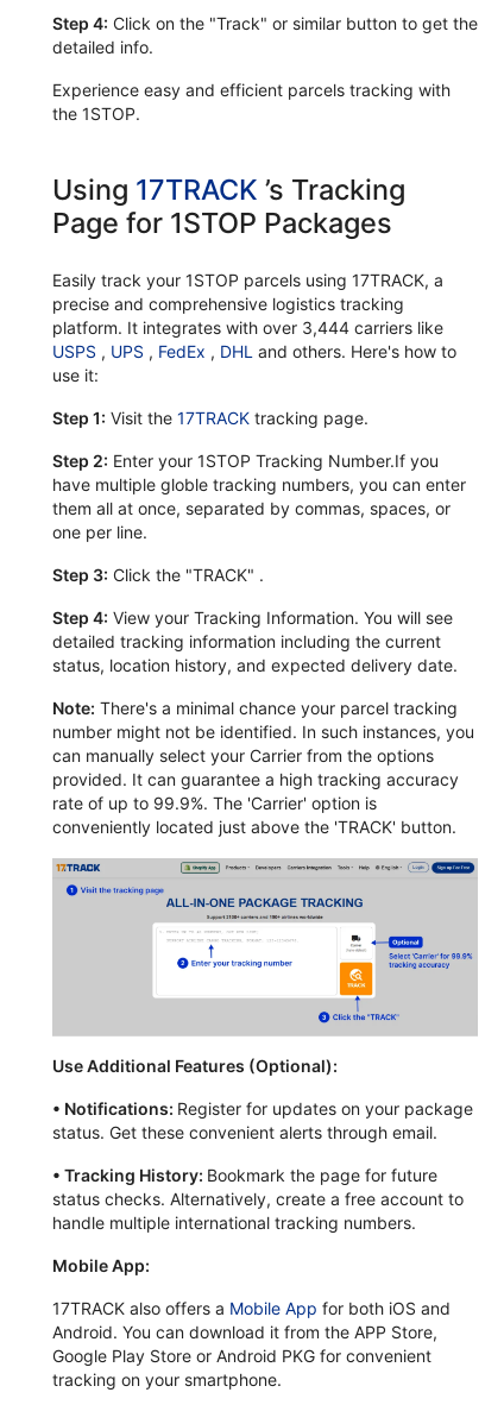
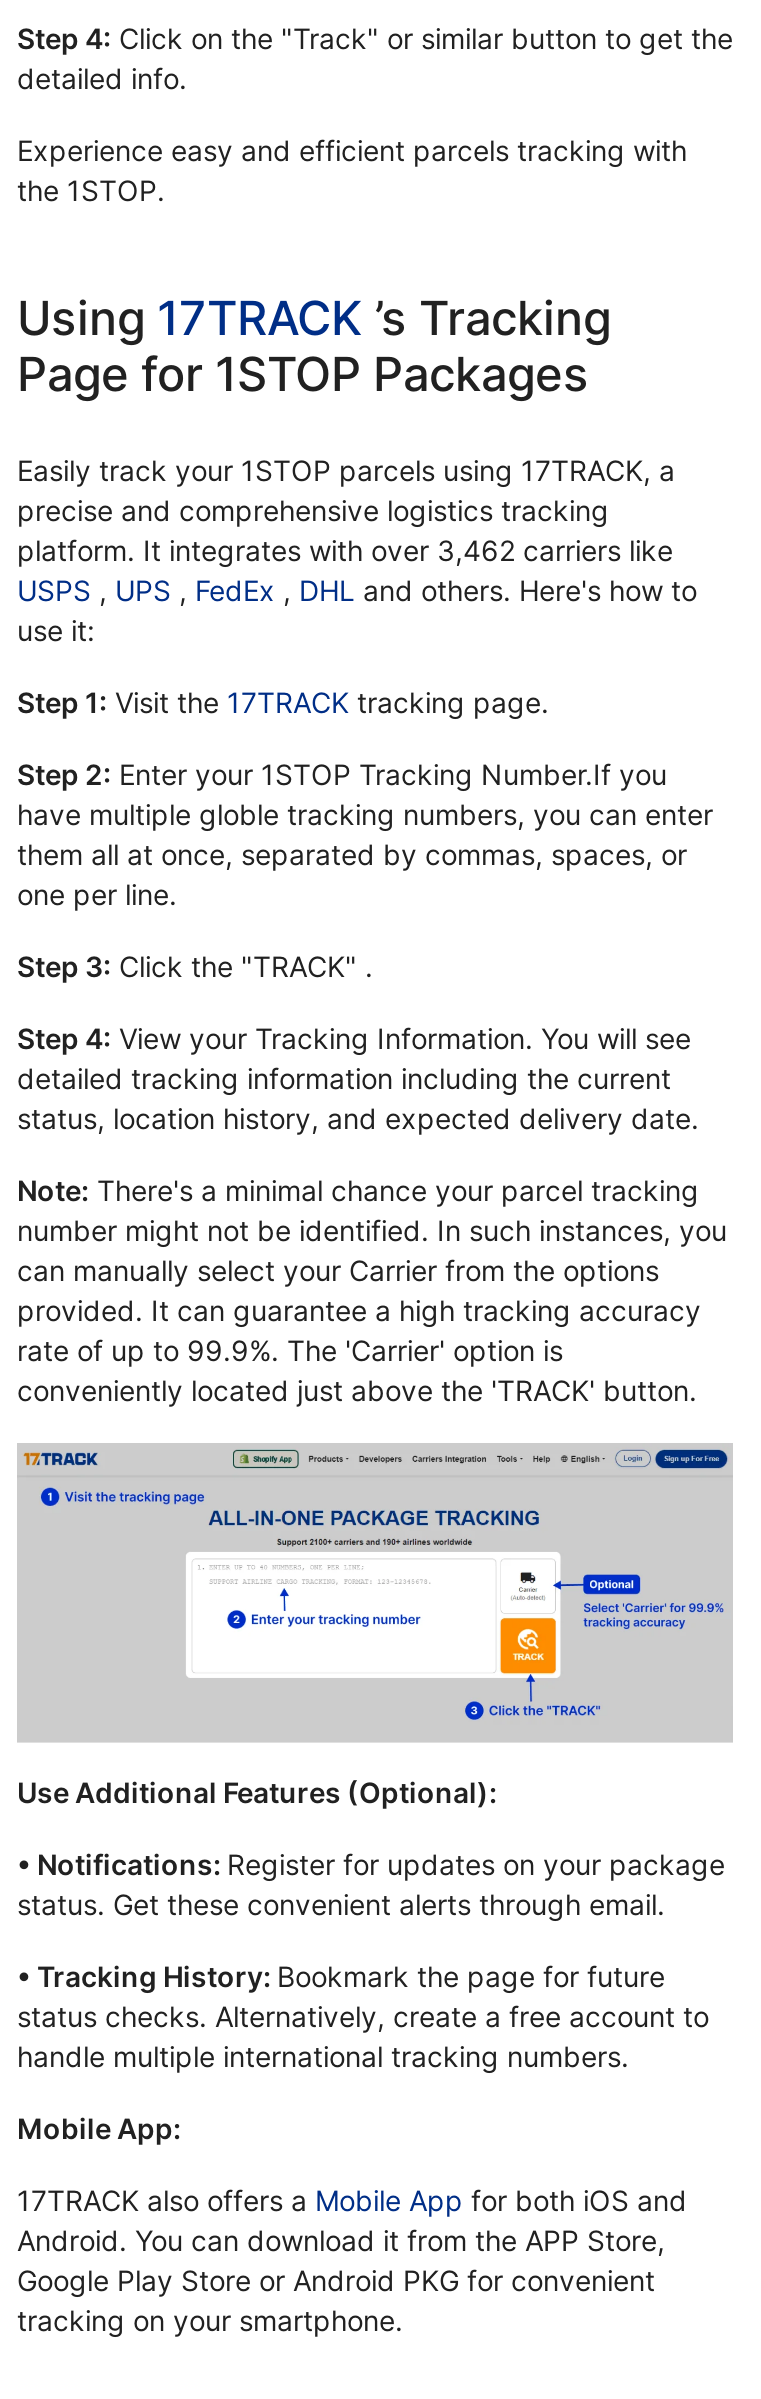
- platform. It integrates with over 3,444 carriers like
+ platform. It integrates with over 3,462 carriers like
